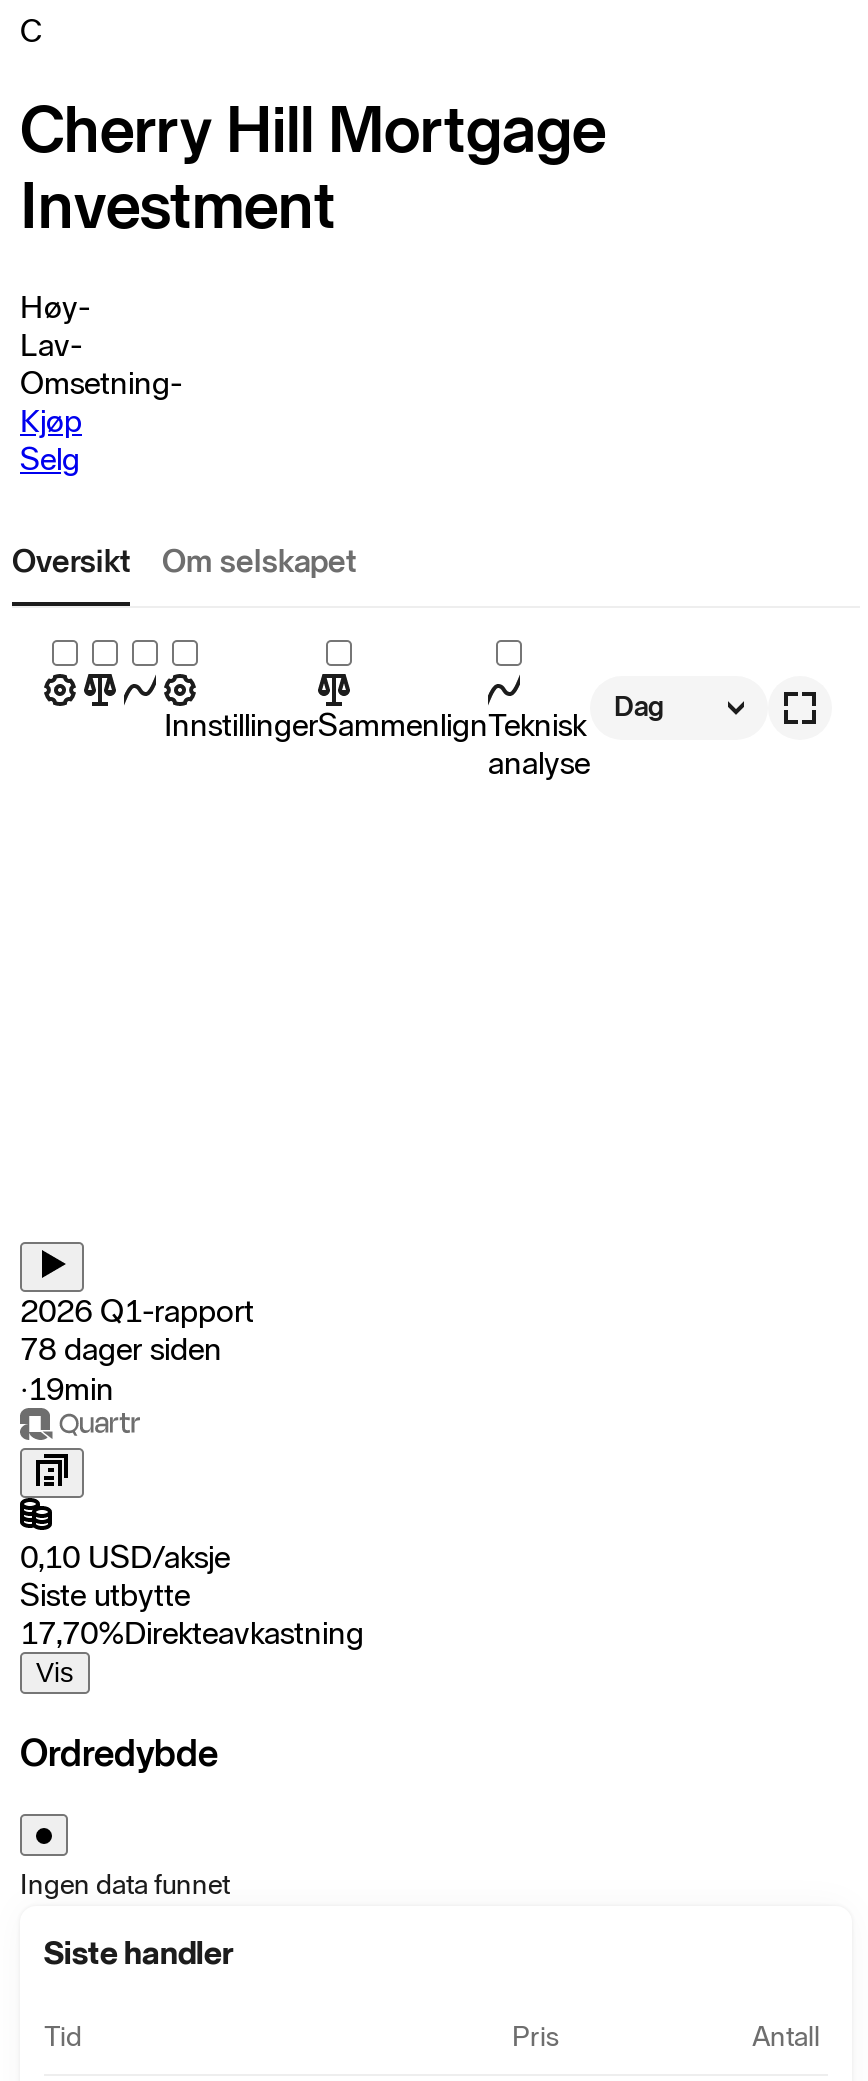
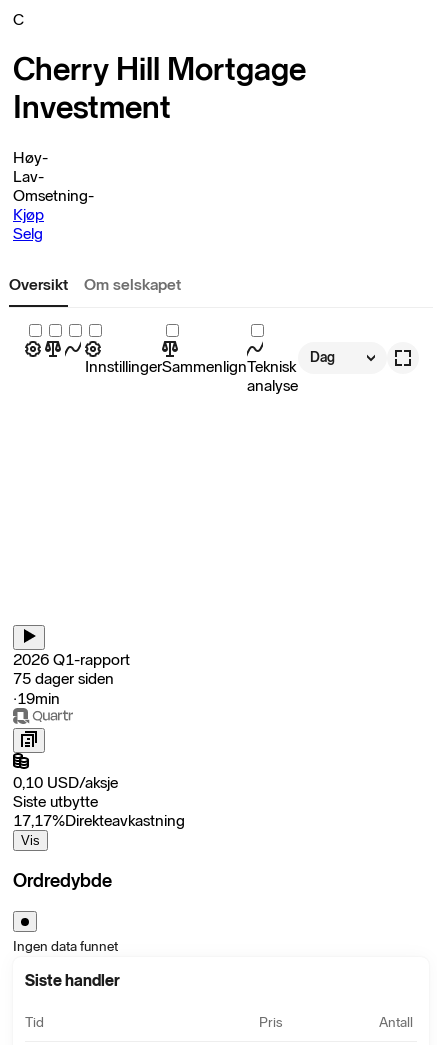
- 78 dager siden
+ 75 dager siden

- 17,70%Direkteavkastning
+ 17,17%Direkteavkastning
